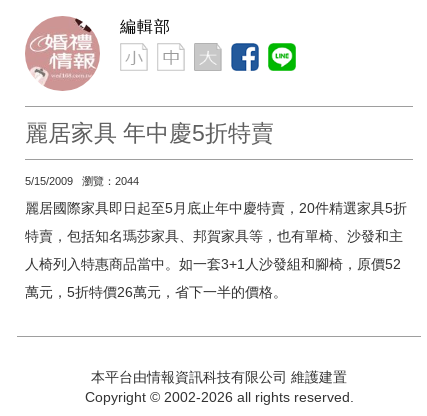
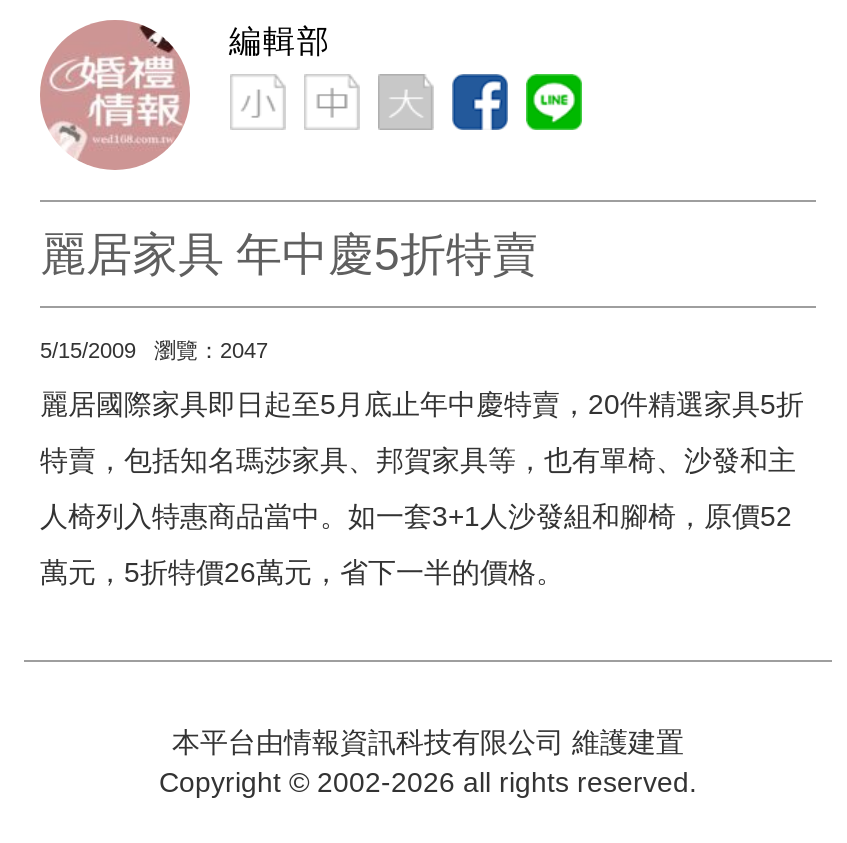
- 5/15/2009 瀏覽：2044
+ 5/15/2009 瀏覽：2047
